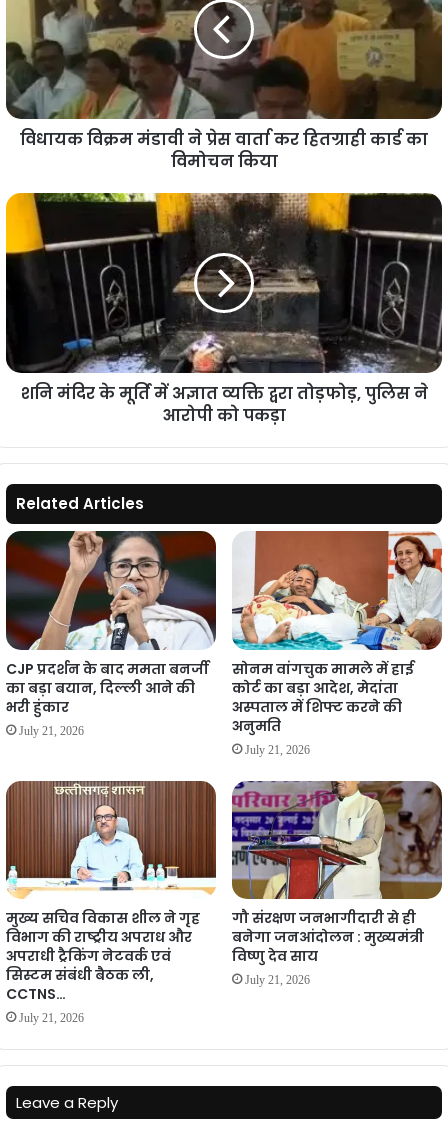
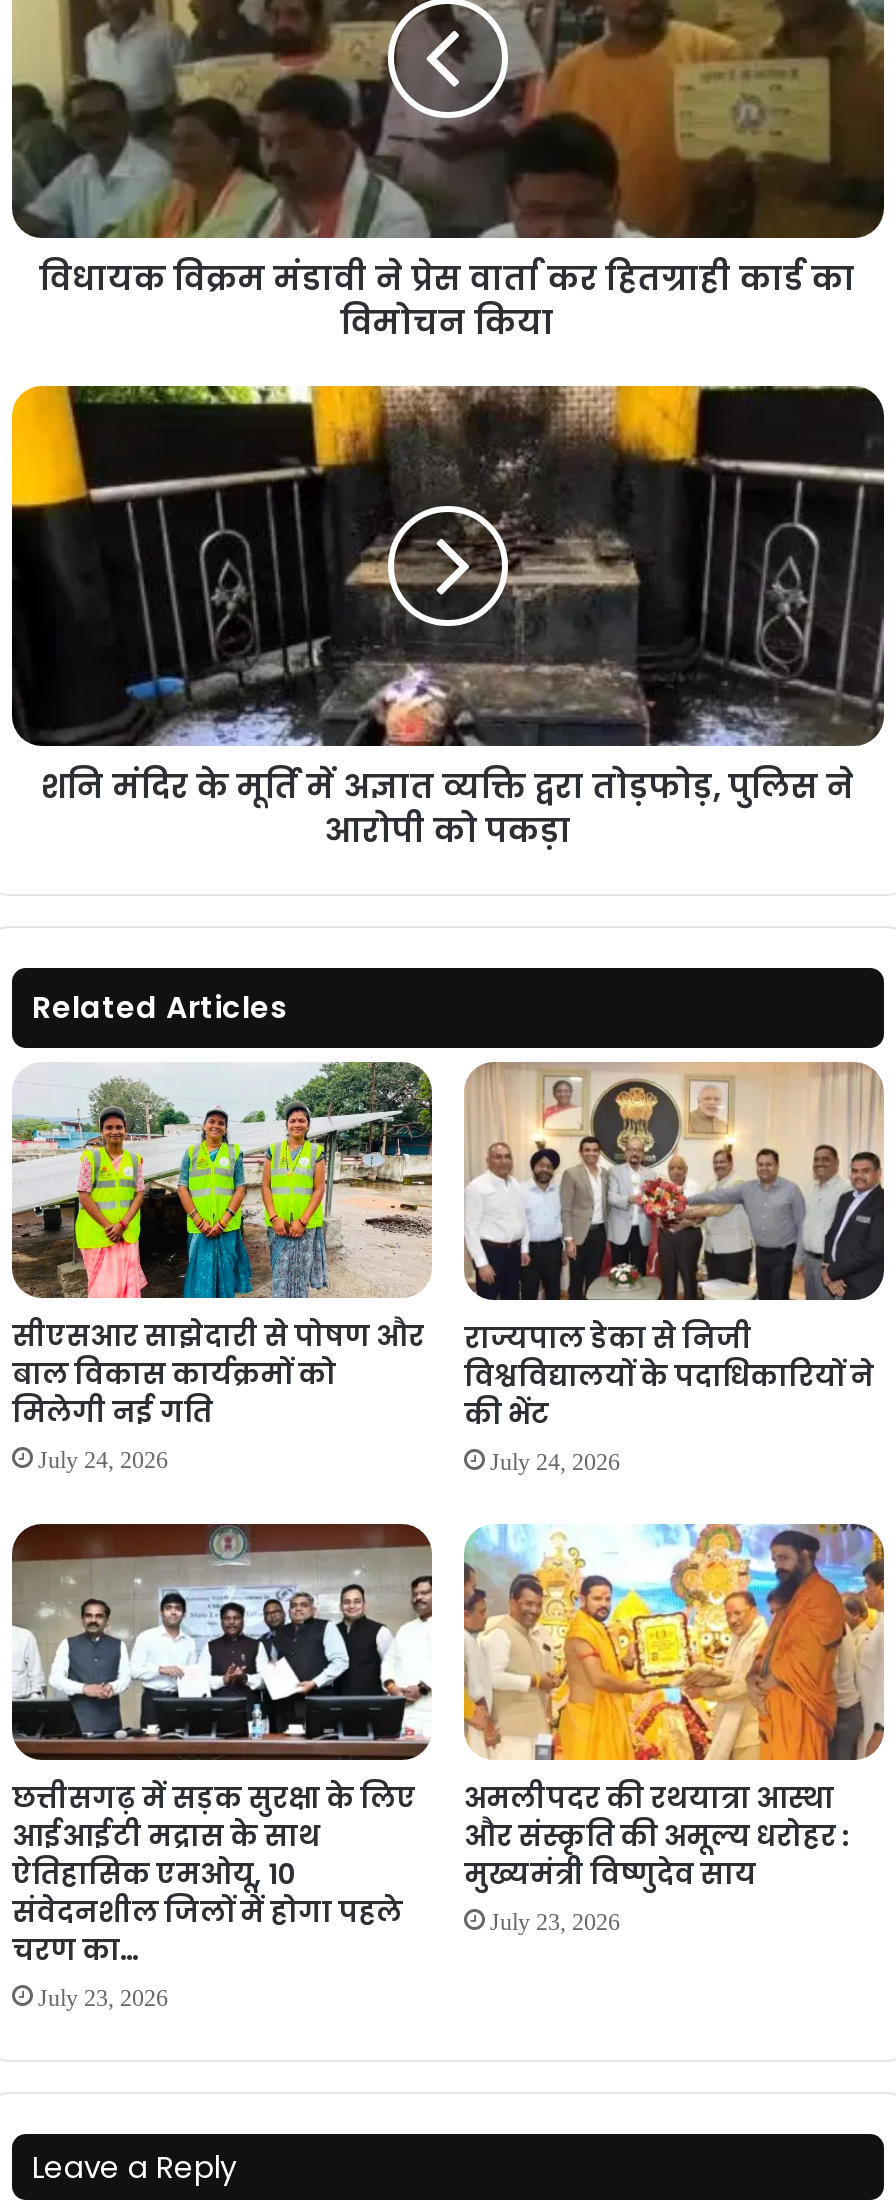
- [image]
- CJP प्रदर्शन के बाद ममता बनर्जी
- का बड़ा बयान, दिल्ली आने की
- भरी हुंकार
- July 21, 2026
+ [image]
+ सीएसआर साझेदारी से पोषण और
+ बाल विकास कार्यक्रमों को
+ मिलेगी नई गति
+ July 24, 2026

- [image]
- सोनम वांगचुक मामले में हाई
- कोर्ट का बड़ा आदेश, मेदांता
- अस्पताल में शिफ्ट करने की
- अनुमति
- July 21, 2026
+ [image]
+ राज्यपाल डेका से निजी
+ विश्वविद्यालयों के पदाधिकारियों ने
+ की भेंट
+ July 24, 2026

- [image]
- मुख्य सचिव विकास शील ने गृह
- विभाग की राष्ट्रीय अपराध और
- अपराधी ट्रैकिंग नेटवर्क एवं
- सिस्टम संबंधी बैठक ली,
- CCTNS…
- July 21, 2026
+ [image]
+ छत्तीसगढ़ में सड़क सुरक्षा के लिए
+ आईआईटी मद्रास के साथ
+ ऐतिहासिक एमओयू, 10
+ संवेदनशील जिलों में होगा पहले
+ चरण का…
+ July 23, 2026

- [image]
- गौ संरक्षण जनभागीदारी से ही
- बनेगा जनआंदोलन : मुख्यमंत्री
- विष्णु देव साय
- July 21, 2026
+ [image]
+ अमलीपदर की रथयात्रा आस्था
+ और संस्कृति की अमूल्य धरोहर :
+ मुख्यमंत्री विष्णुदेव साय
+ July 23, 2026
